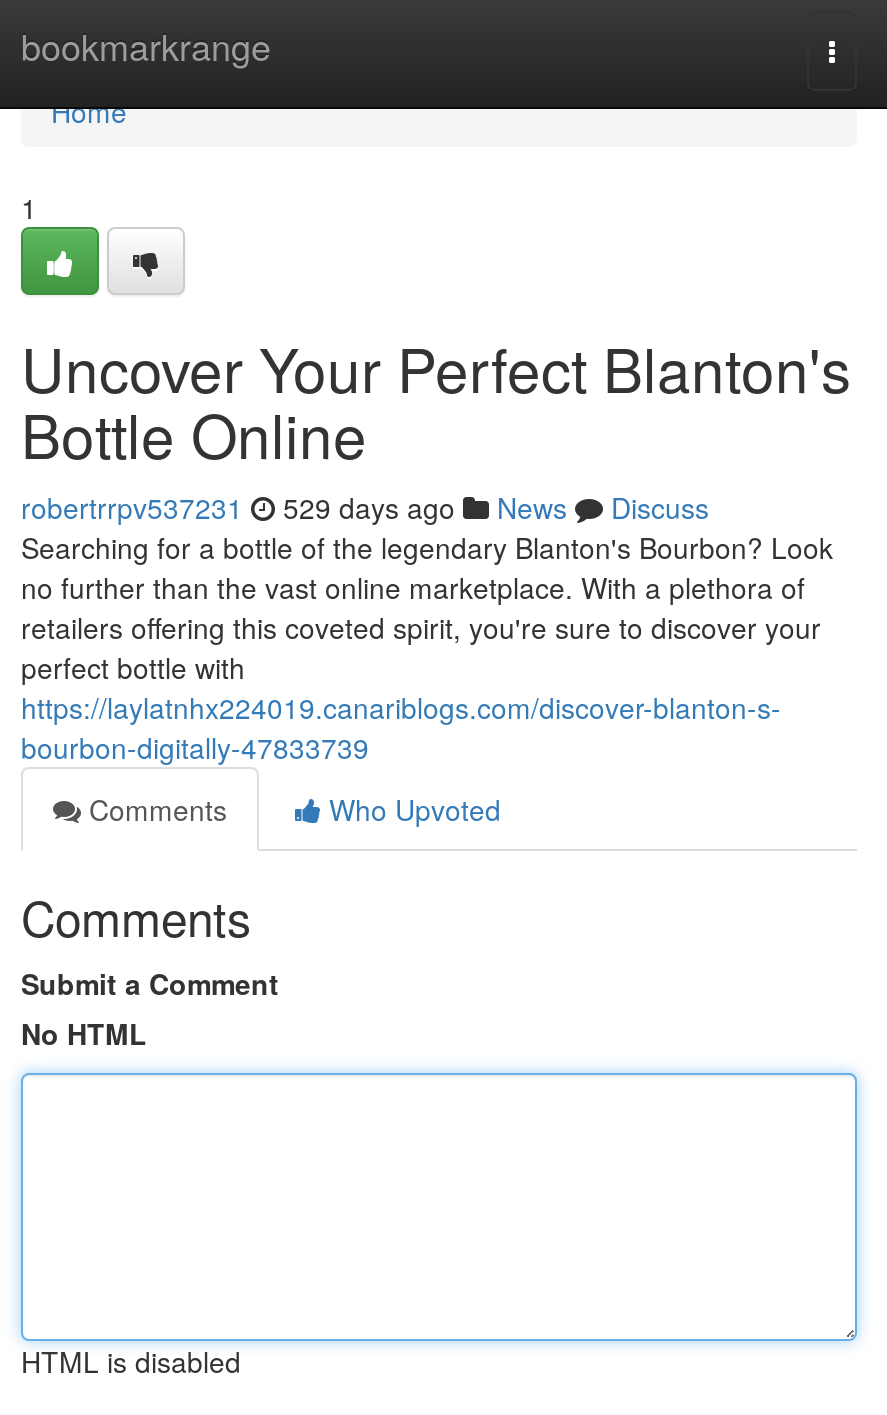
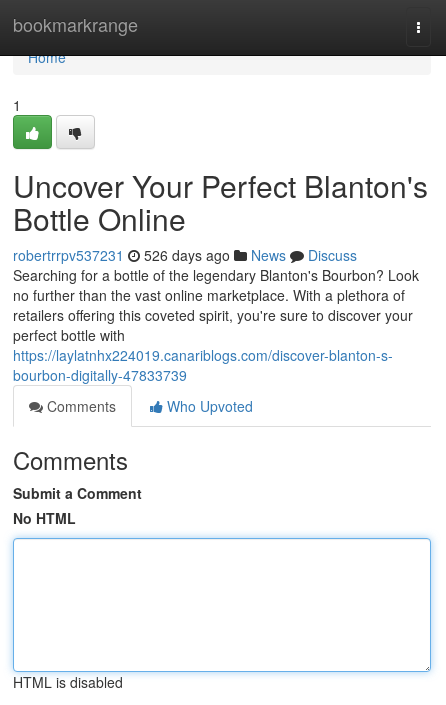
- robertrrpv537231 529 days ago News Discuss
+ robertrrpv537231 526 days ago News Discuss
